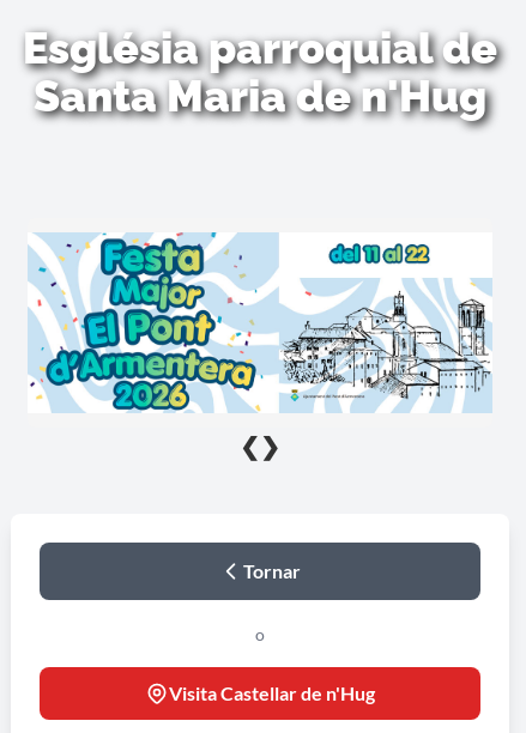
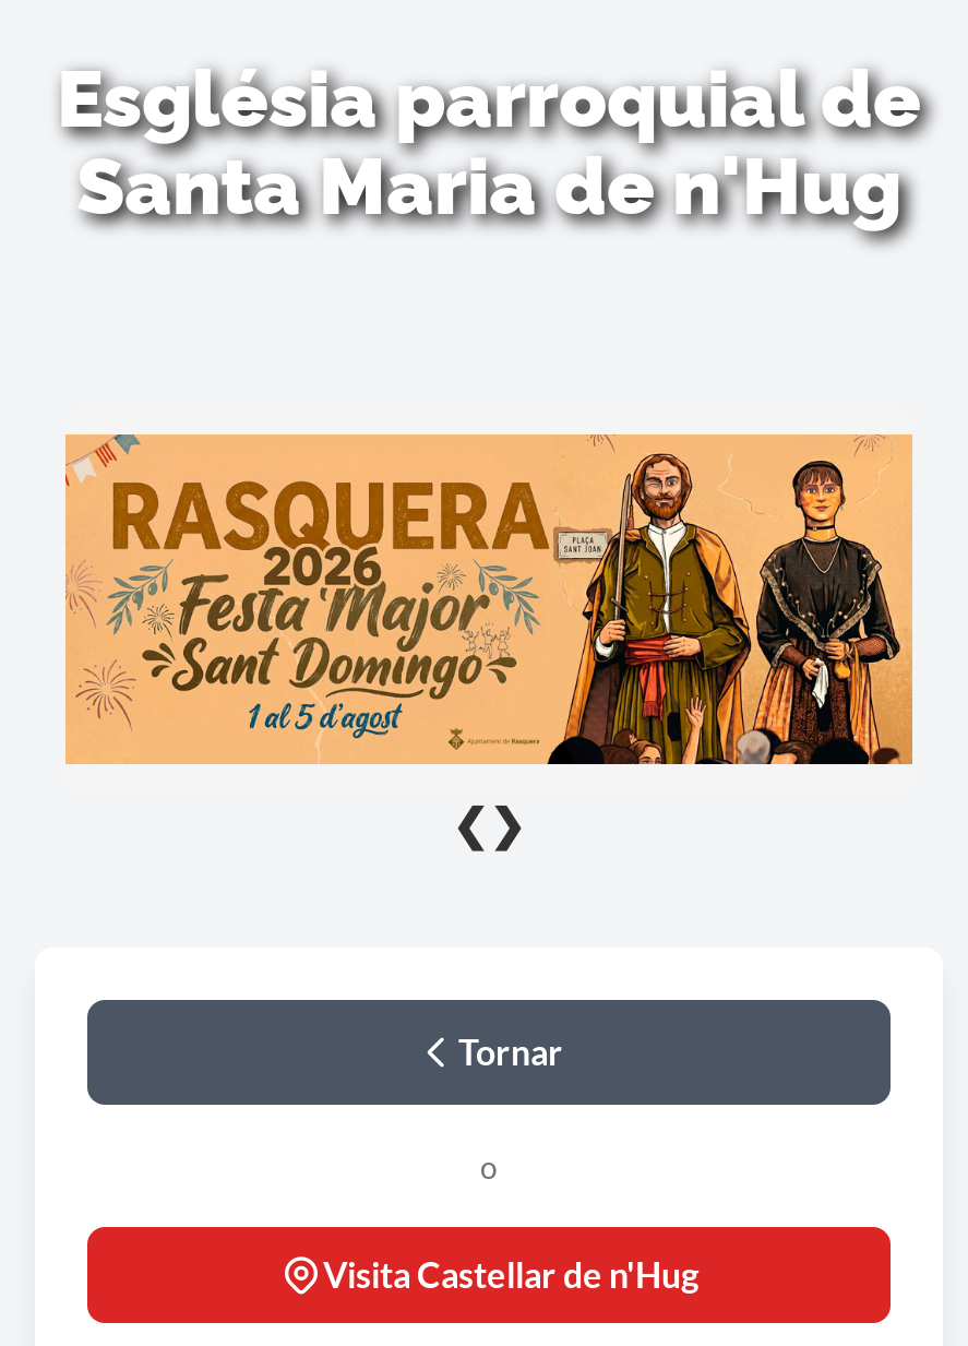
- [image]
+ [image]
